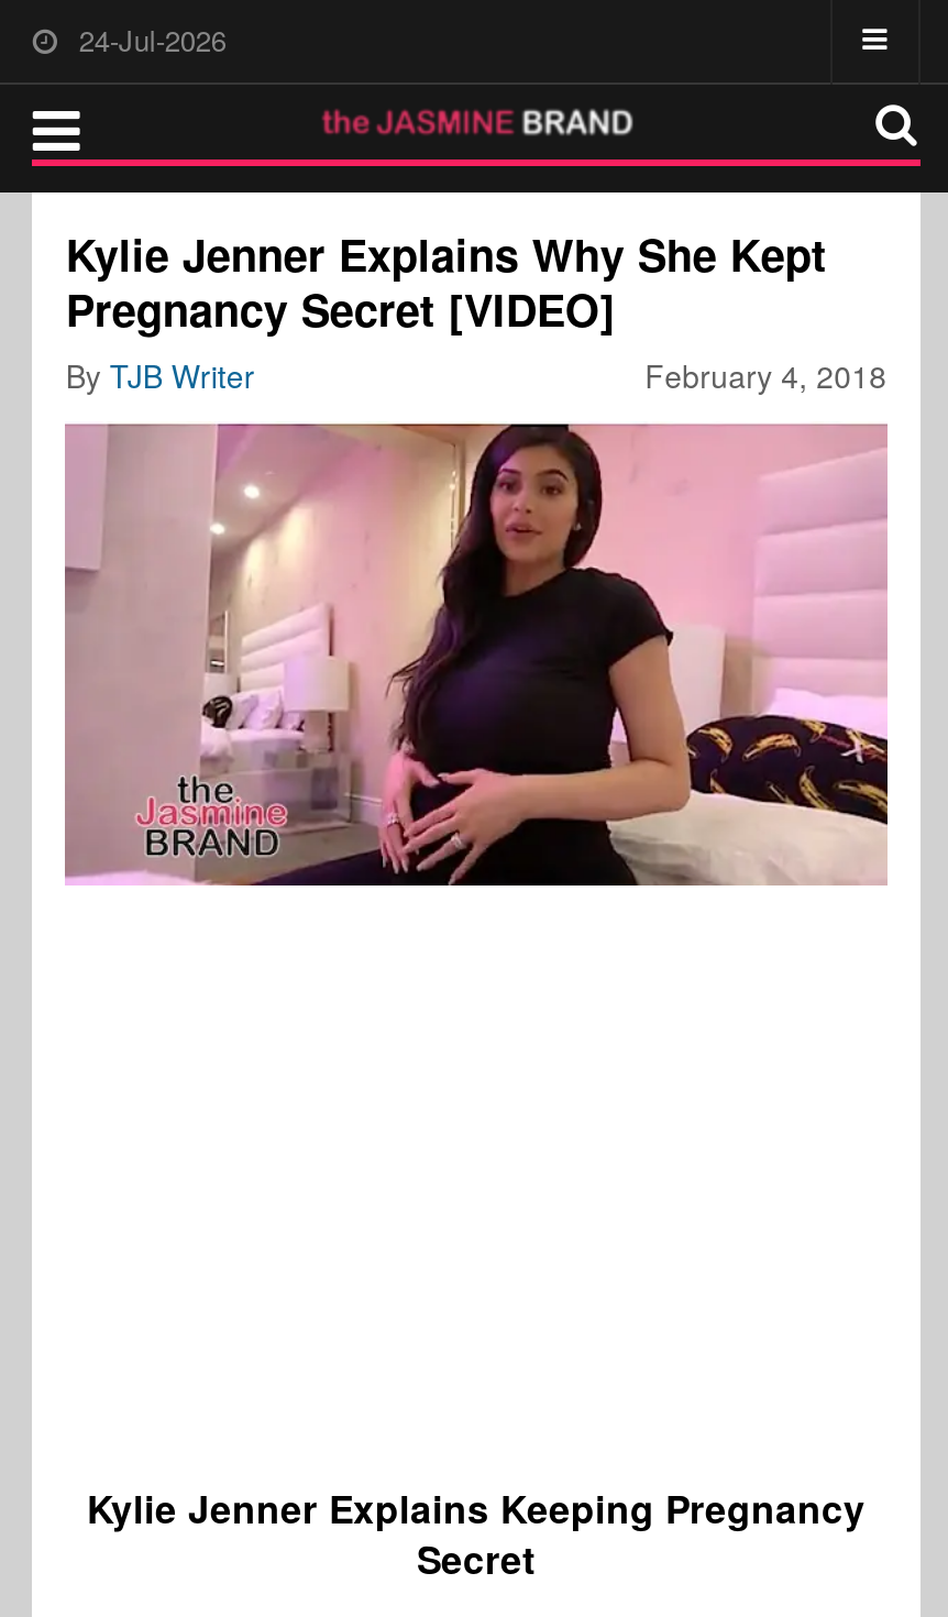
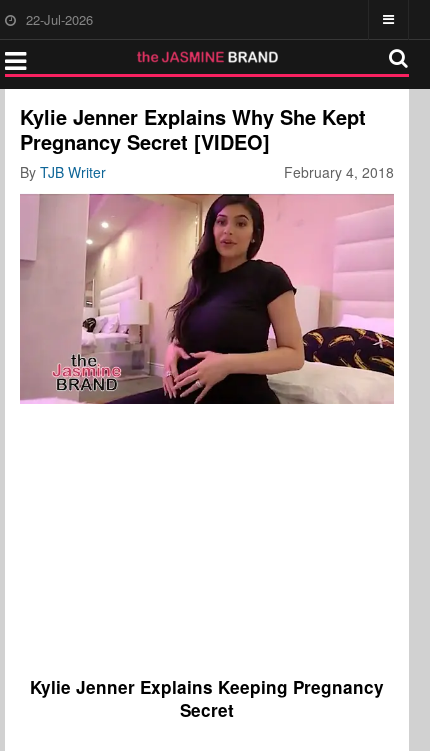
- 24-Jul-2026
+ 22-Jul-2026
